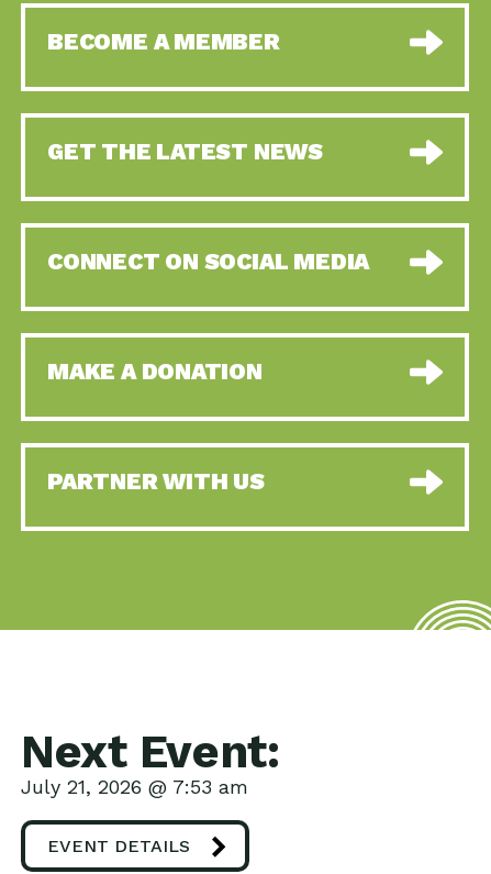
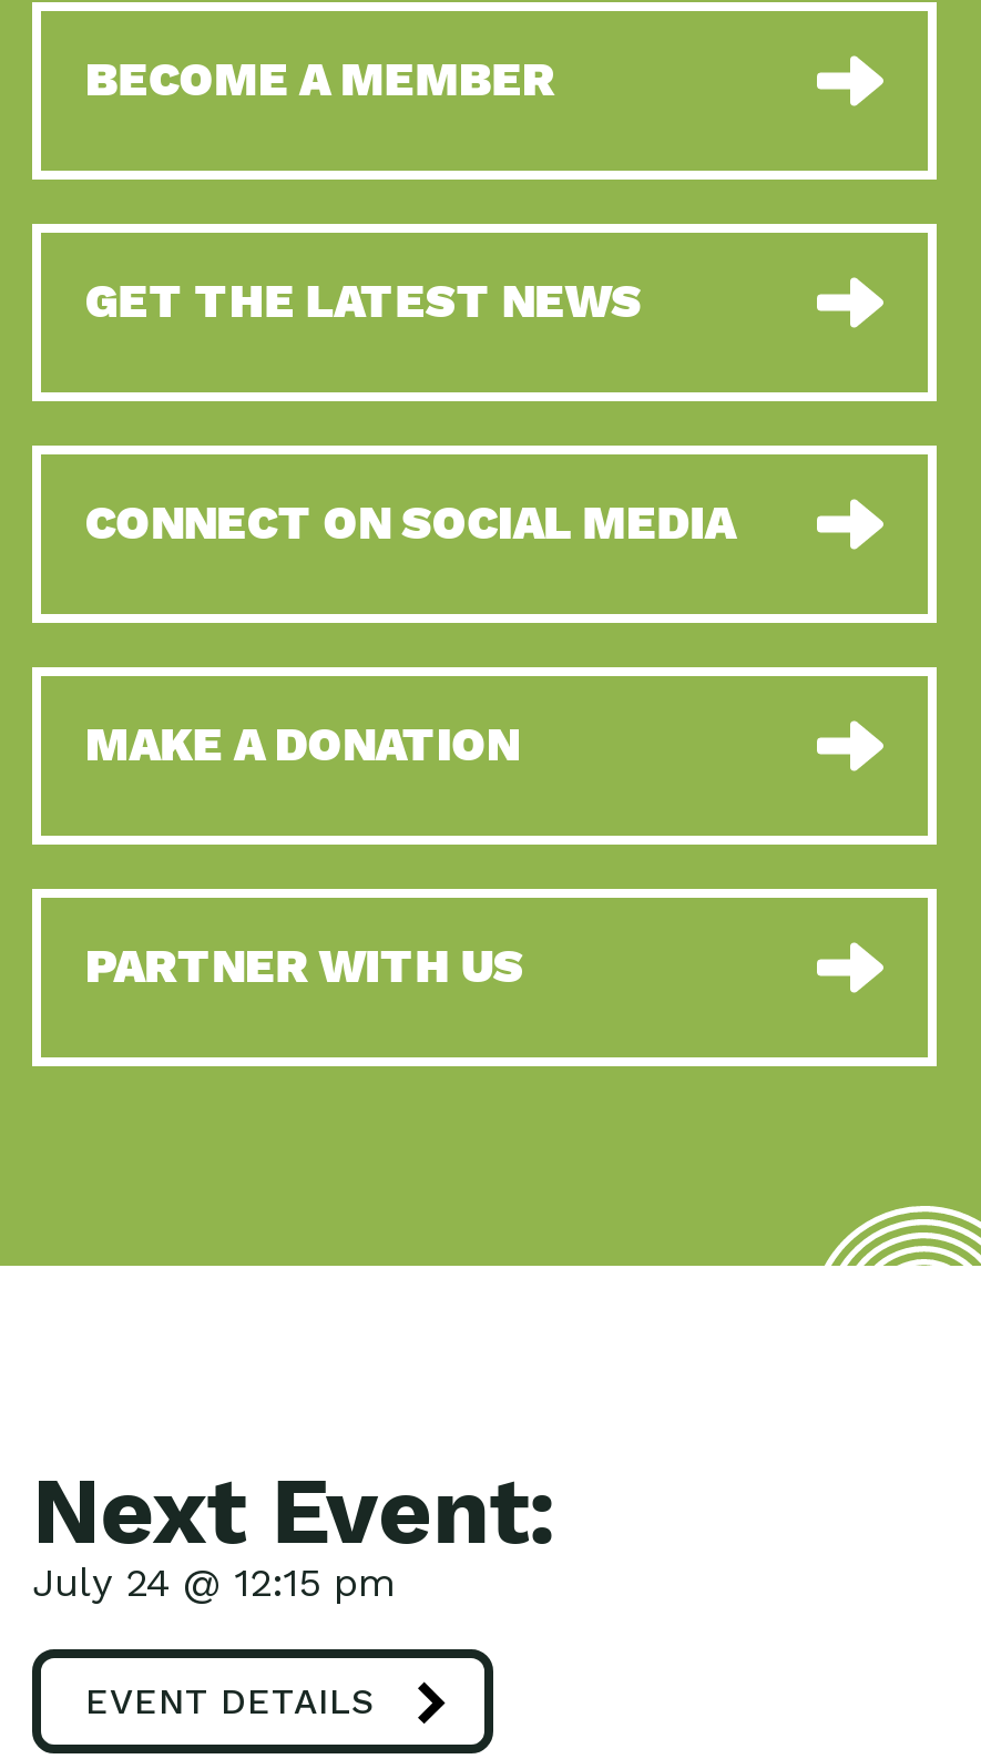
- July 21, 2026 @ 7:53 am
+ July 24 @ 12:15 pm
